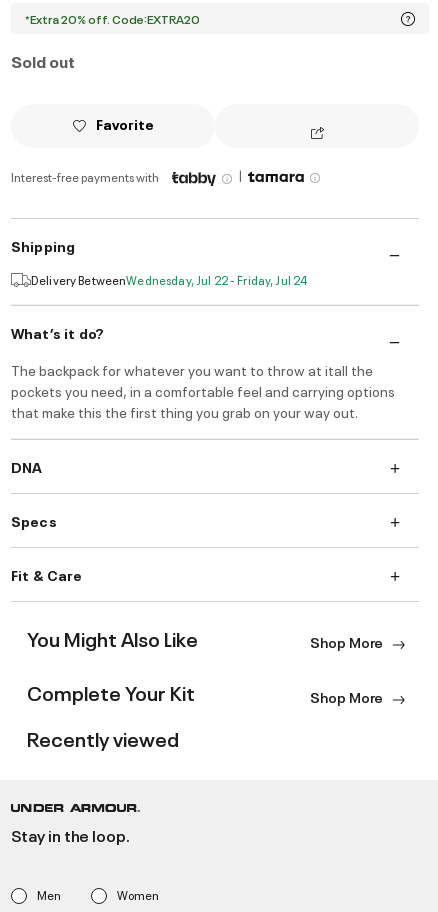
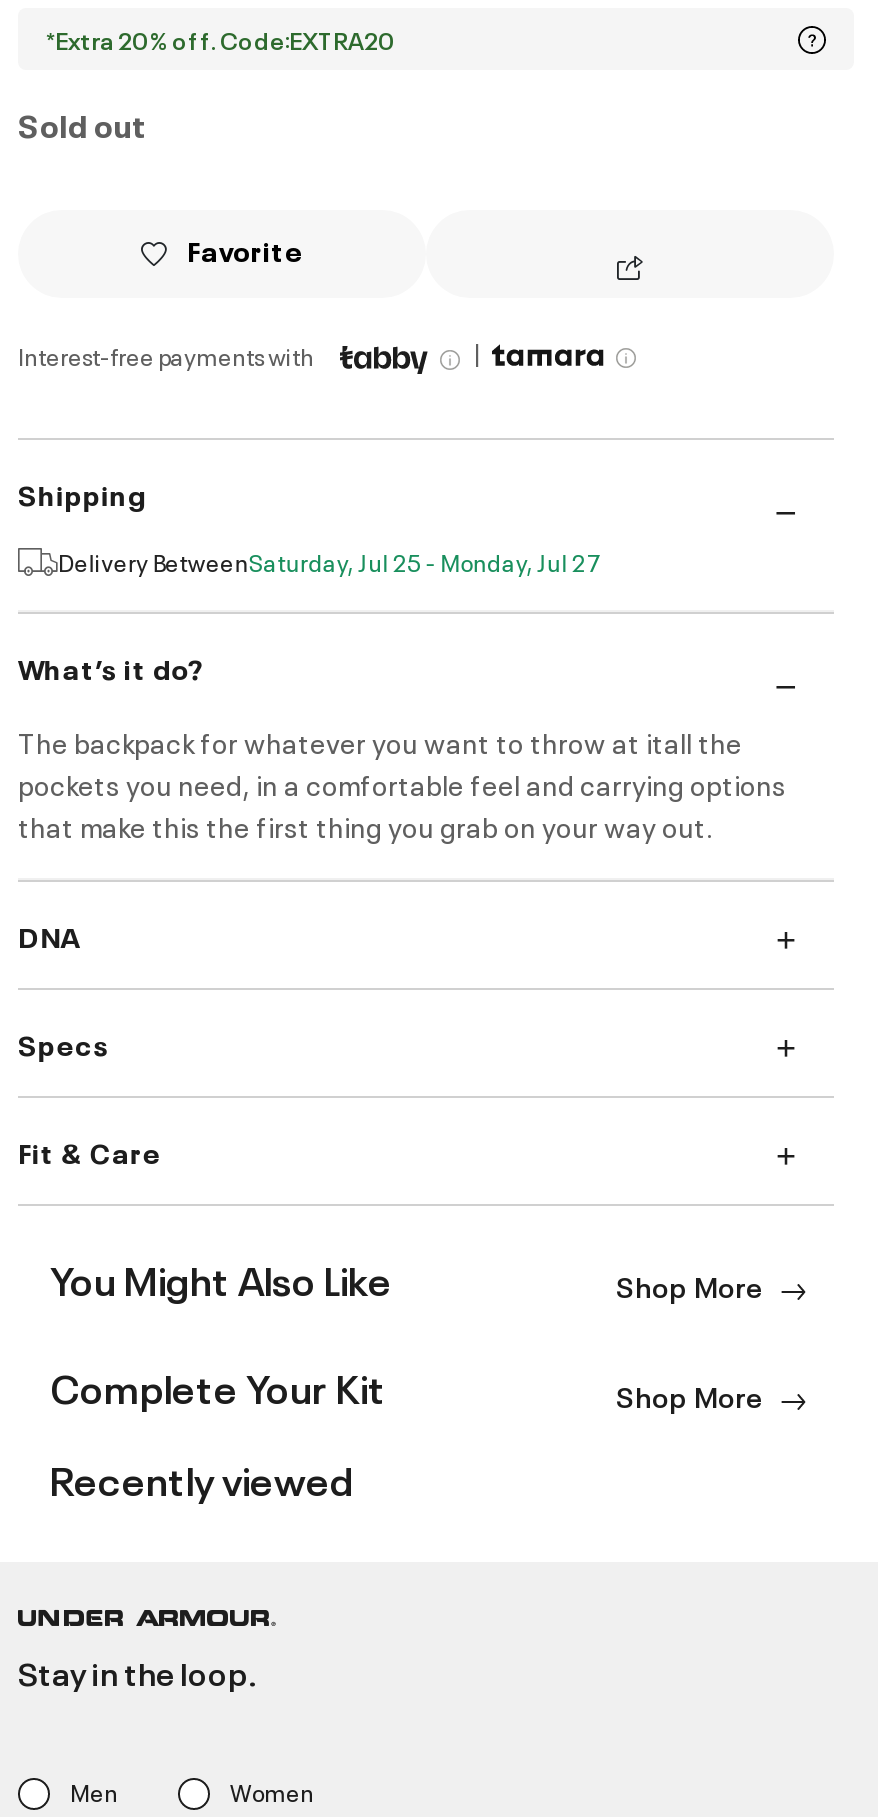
- Delivery BetweenWednesday, Jul 22 - Friday, Jul 24
+ Delivery BetweenSaturday, Jul 25 - Monday, Jul 27
